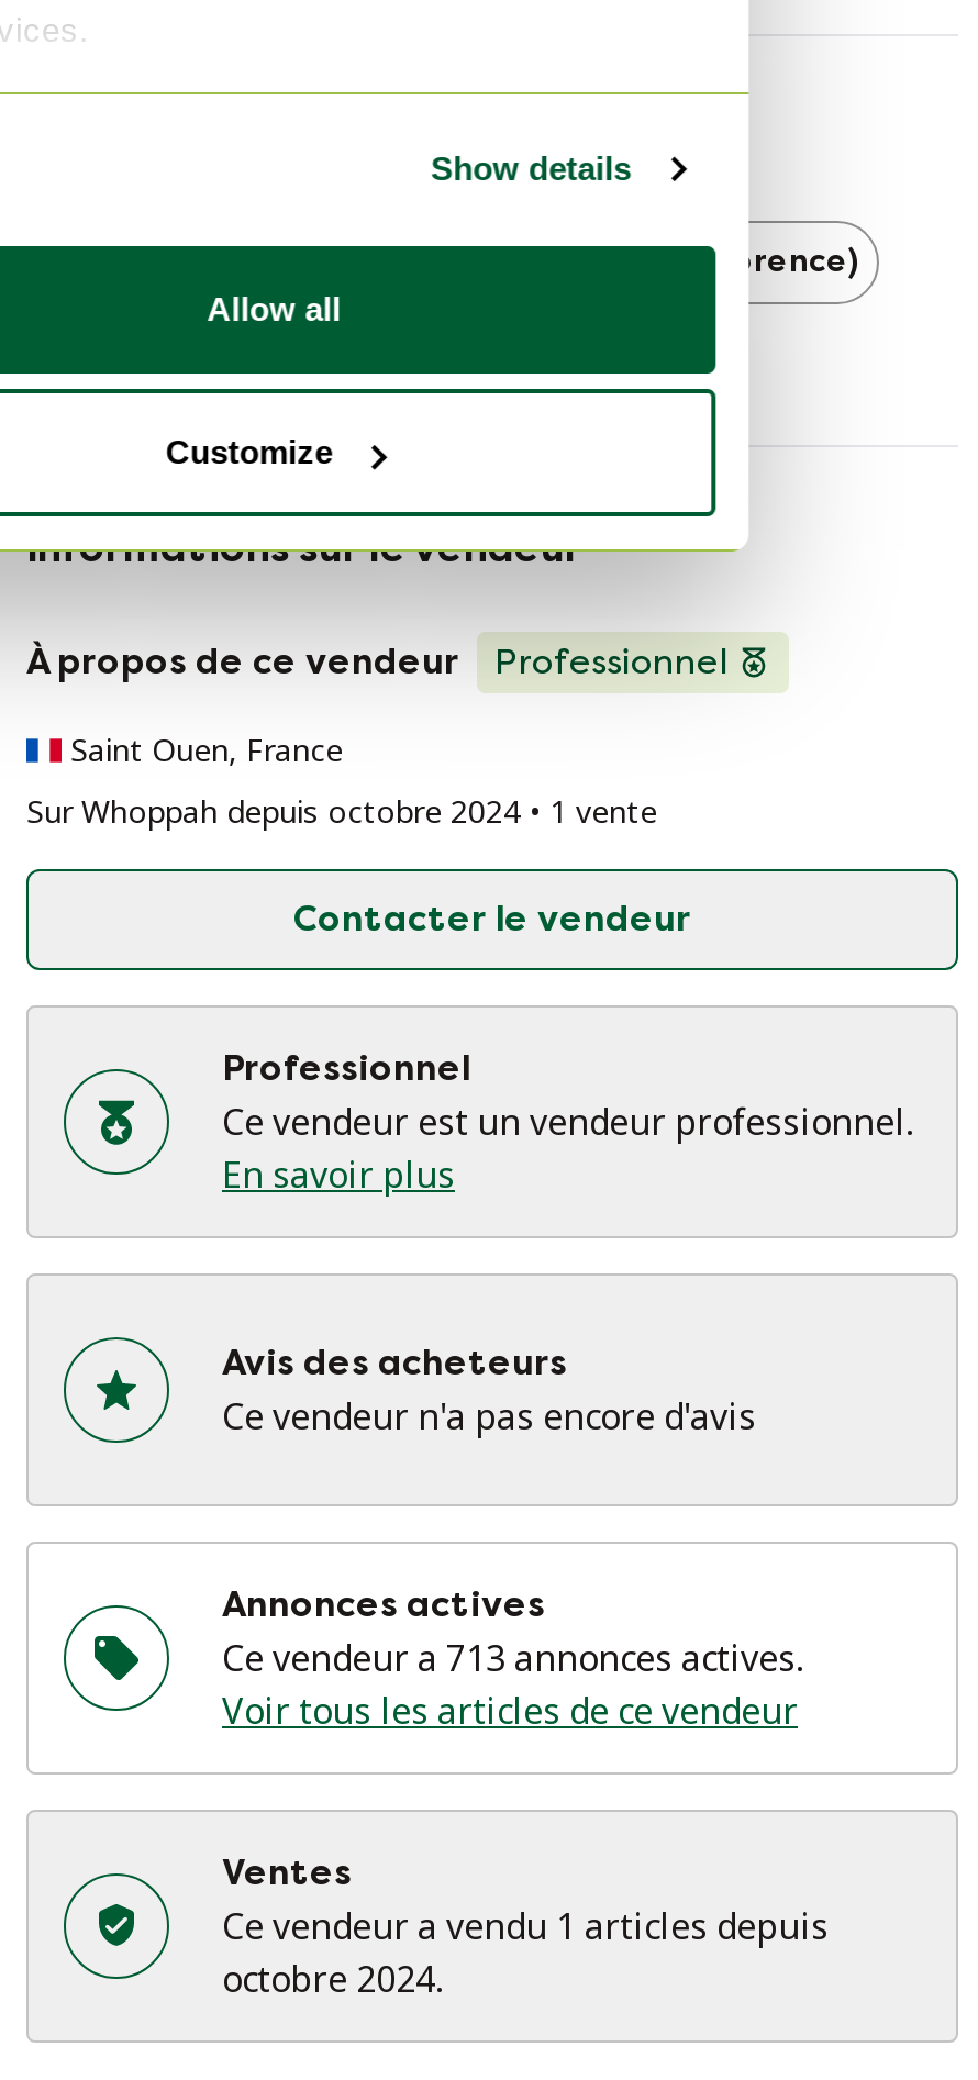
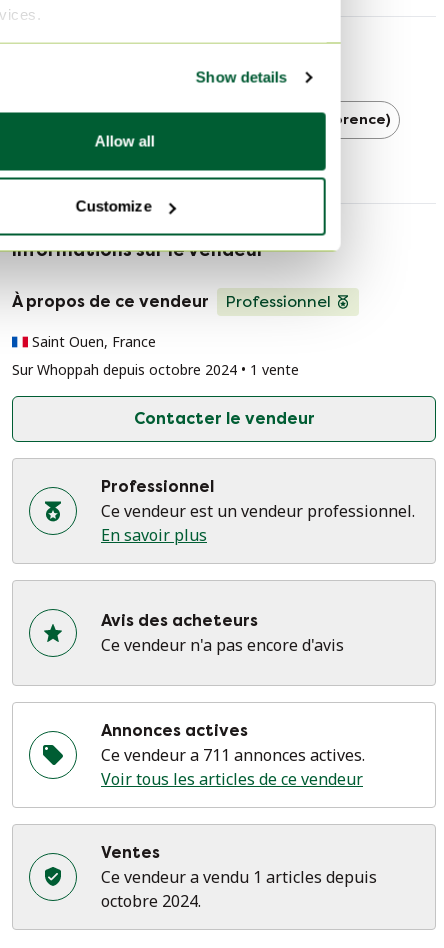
- Ce vendeur a 713 annonces actives.
+ Ce vendeur a 711 annonces actives.
